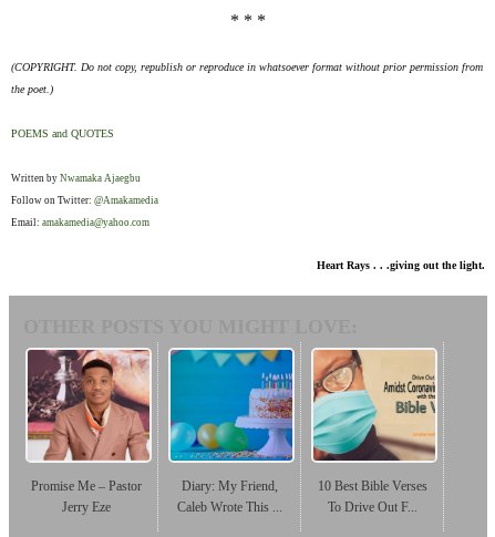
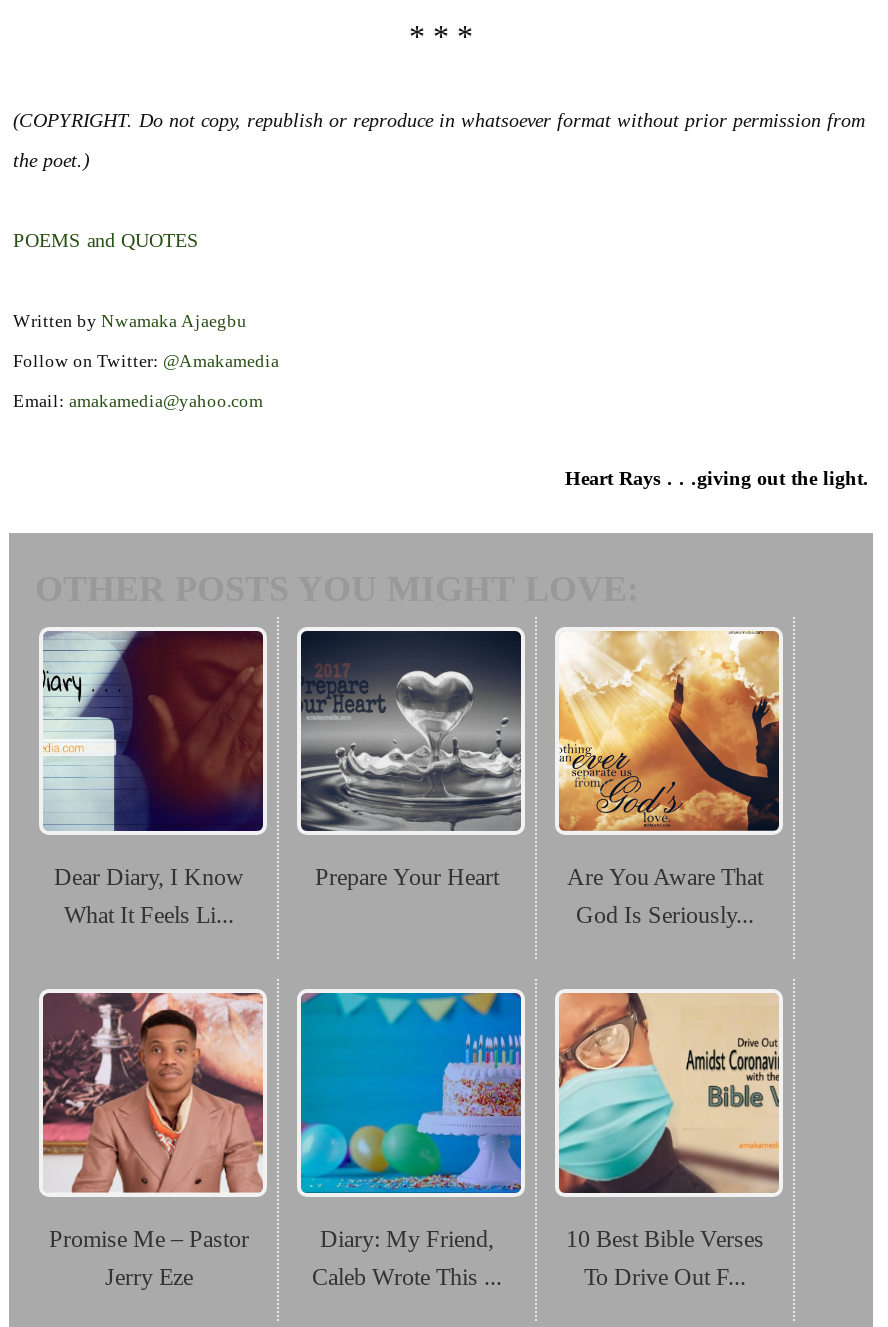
+ [image]
+ Dear Diary, I Know
+ What It Feels Li...

+ [image]
+ Prepare Your Heart
+ Are You Aware That
+ God Is Seriously...

+ [image]
